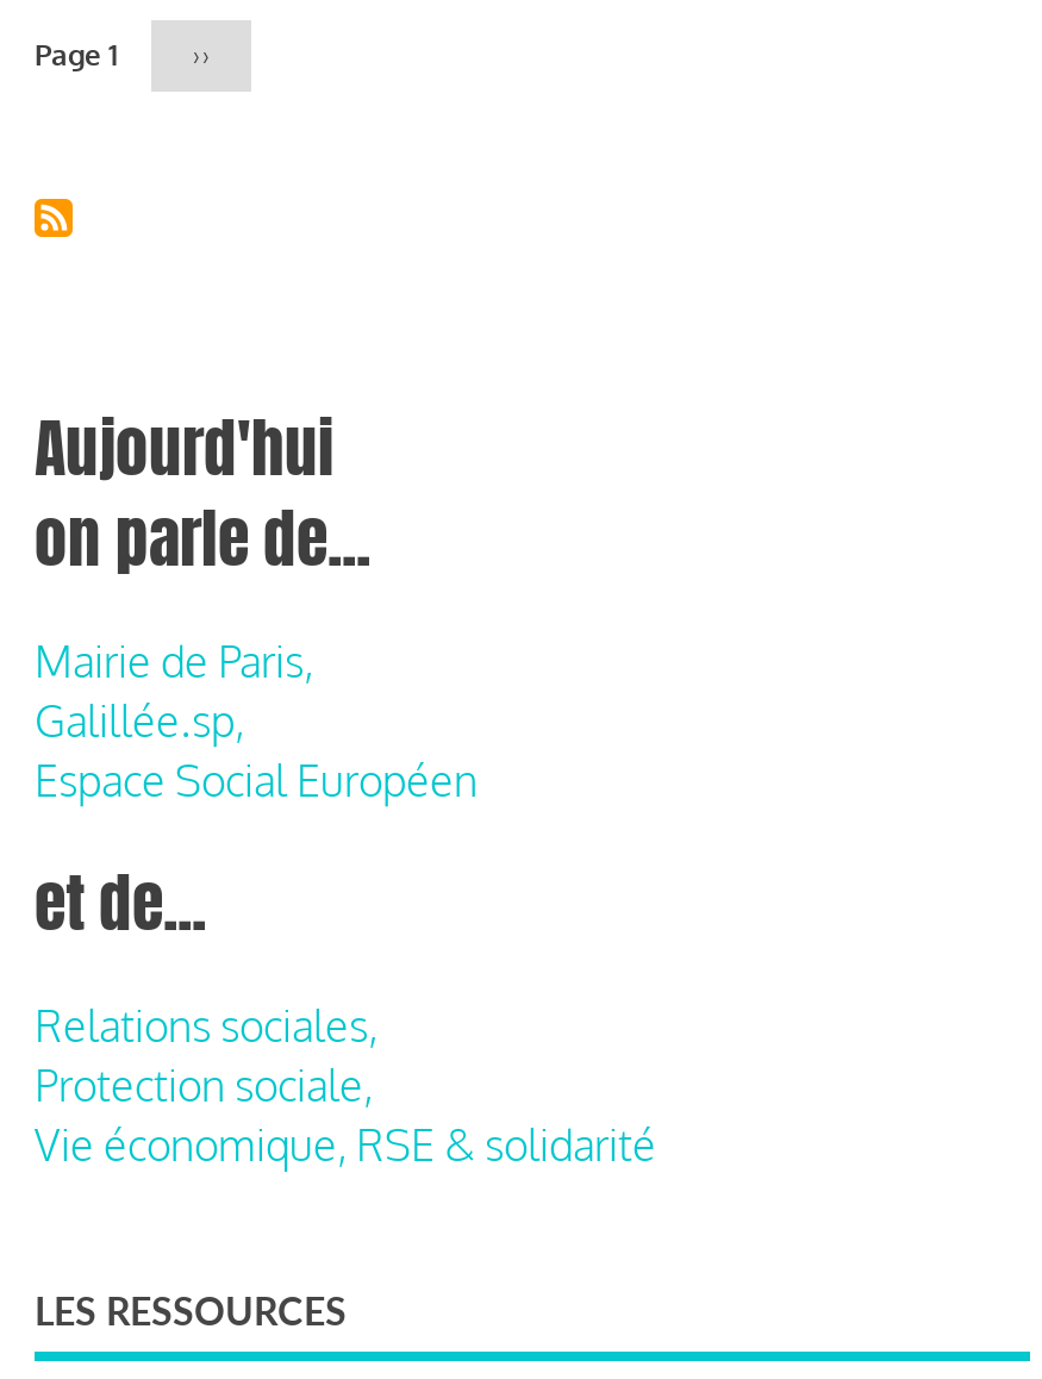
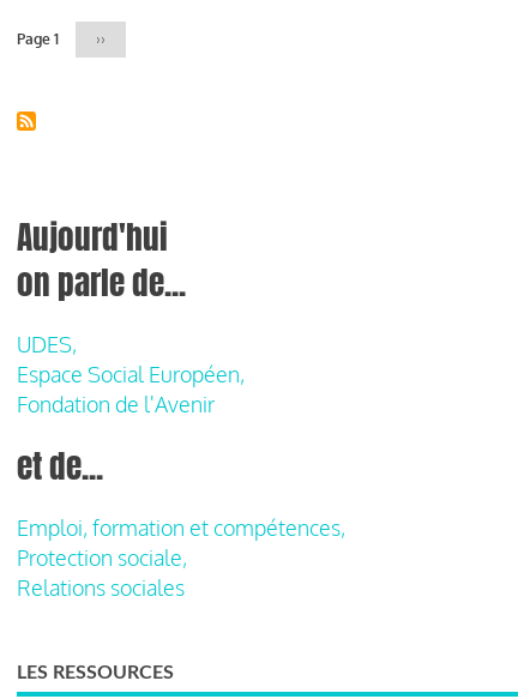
- Mairie de Paris,
- Galillée.sp,
- Espace Social Européen
+ UDES,
+ Espace Social Européen,
+ Fondation de l'Avenir

- Relations sociales,
+ Emploi, formation et compétences,

- Vie économique, RSE & solidarité
+ Relations sociales
